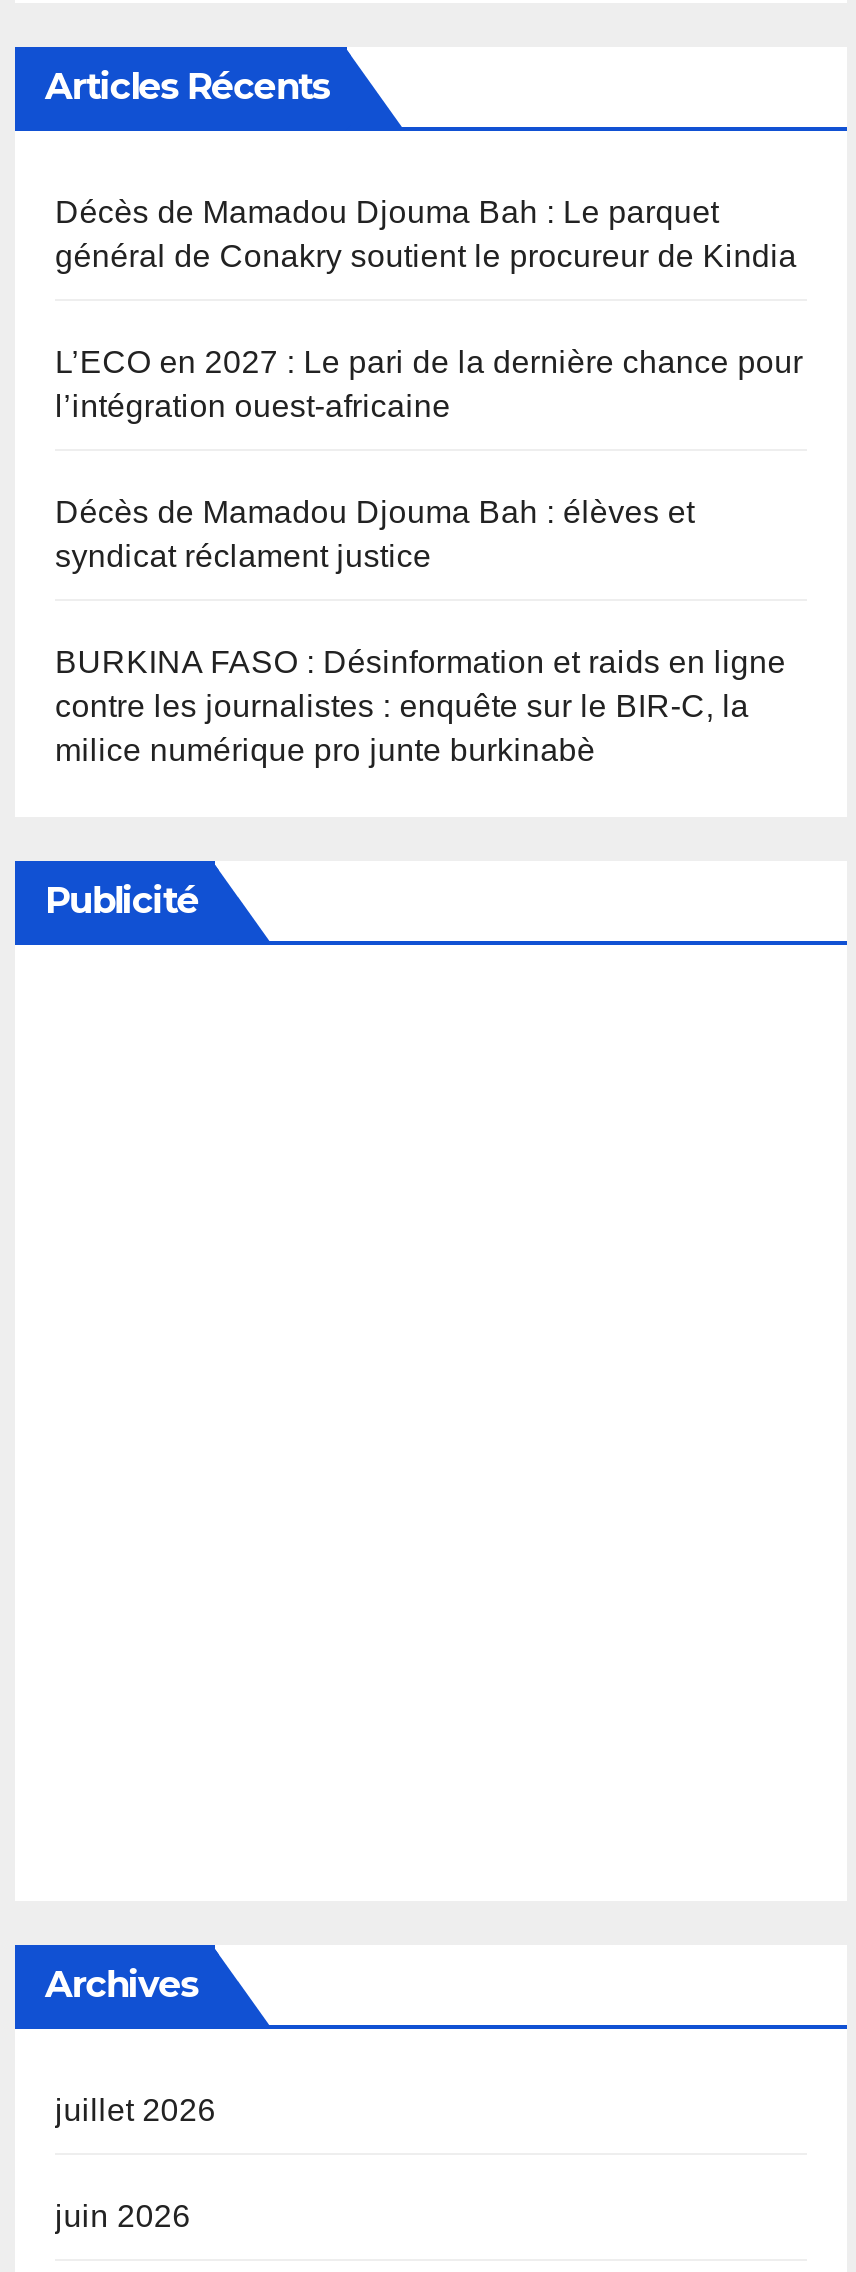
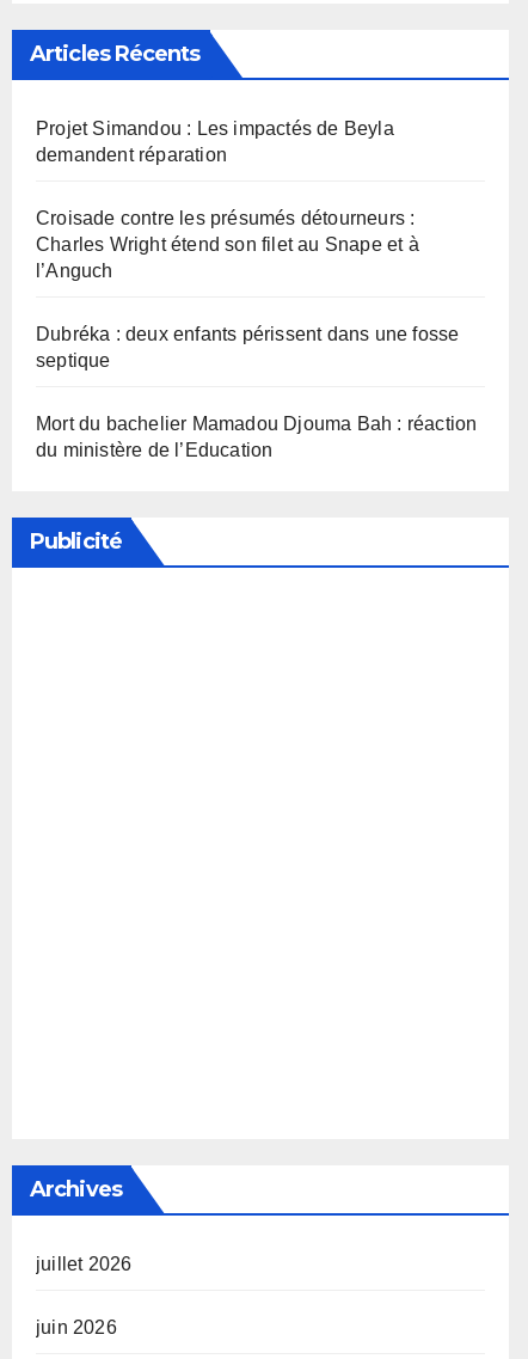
- Décès de Mamadou Djouma Bah : Le parquet
- général de Conakry soutient le procureur de Kindia
+ Projet Simandou : Les impactés de Beyla
+ demandent réparation

- L’ECO en 2027 : Le pari de la dernière chance pour
- l’intégration ouest-africaine
+ Croisade contre les présumés détourneurs :
+ Charles Wright étend son filet au Snape et à
+ l’Anguch

- Décès de Mamadou Djouma Bah : élèves et
- syndicat réclament justice
+ Dubréka : deux enfants périssent dans une fosse
+ septique

- BURKINA FASO : Désinformation et raids en ligne
- contre les journalistes : enquête sur le BIR-C, la
- milice numérique pro junte burkinabè
+ Mort du bachelier Mamadou Djouma Bah : réaction
+ du ministère de l’Education
